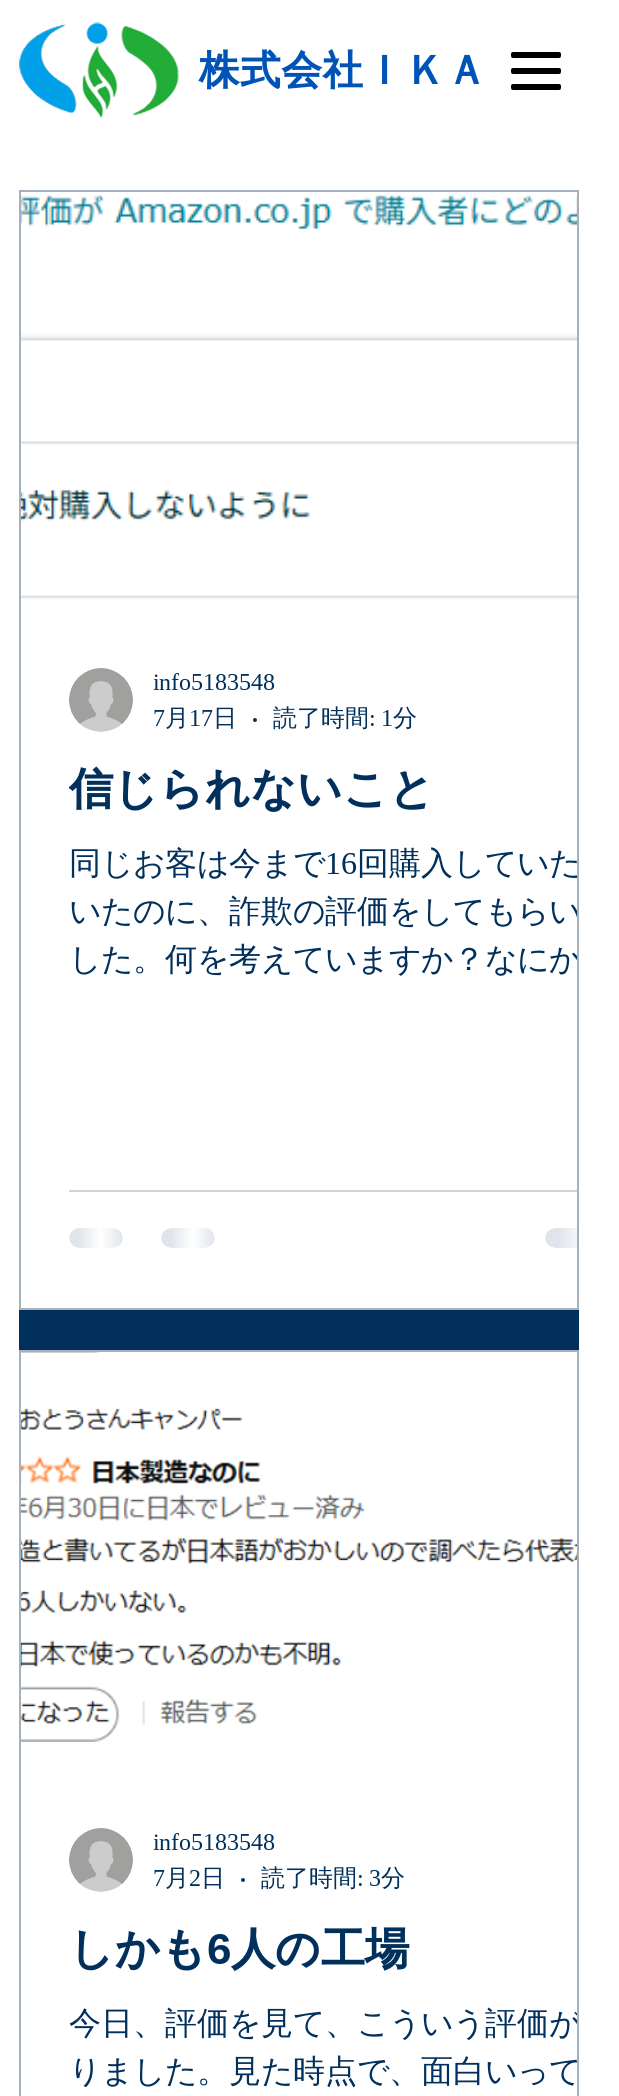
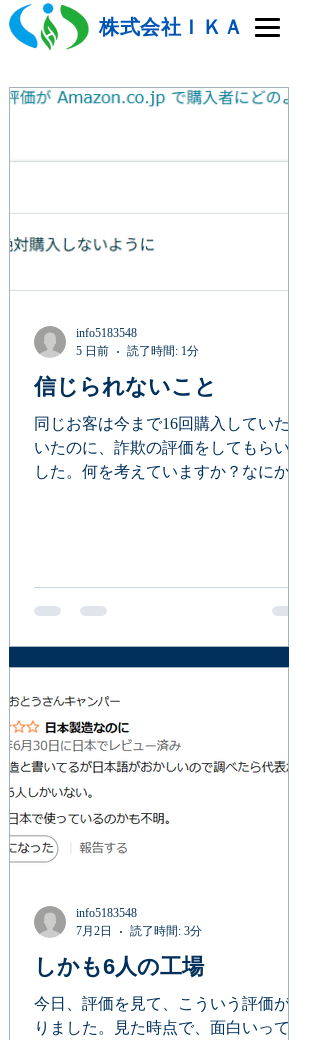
- 7月17日 読了時間: 1分
+ 5 日前 読了時間: 1分
